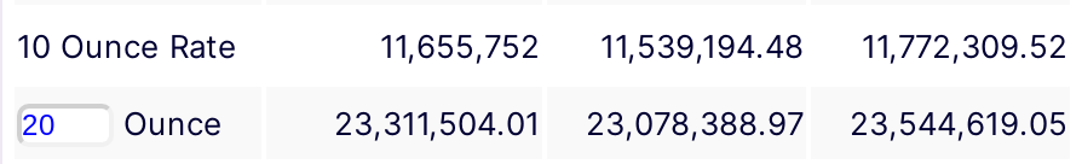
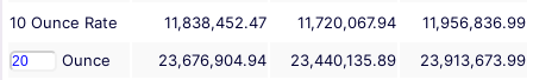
- 11,655,752
+ 11,838,452.47

- 11,539,194.48
+ 11,720,067.94

- 11,772,309.52
+ 11,956,836.99

- 23,311,504.01
+ 23,676,904.94

- 23,078,388.97
+ 23,440,135.89

- 23,544,619.05
+ 23,913,673.99
